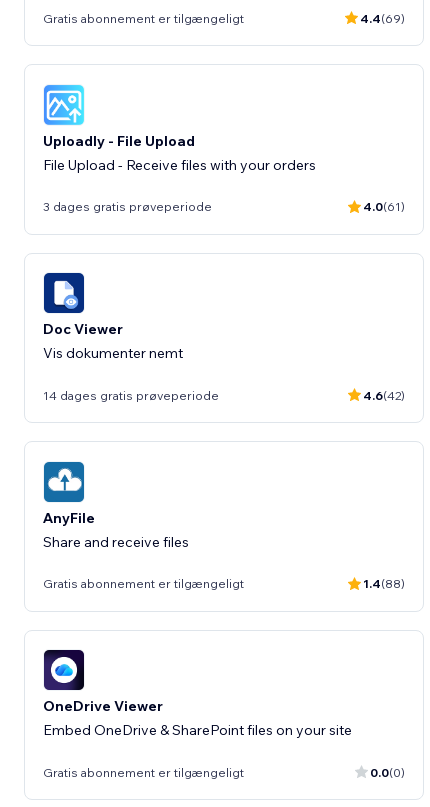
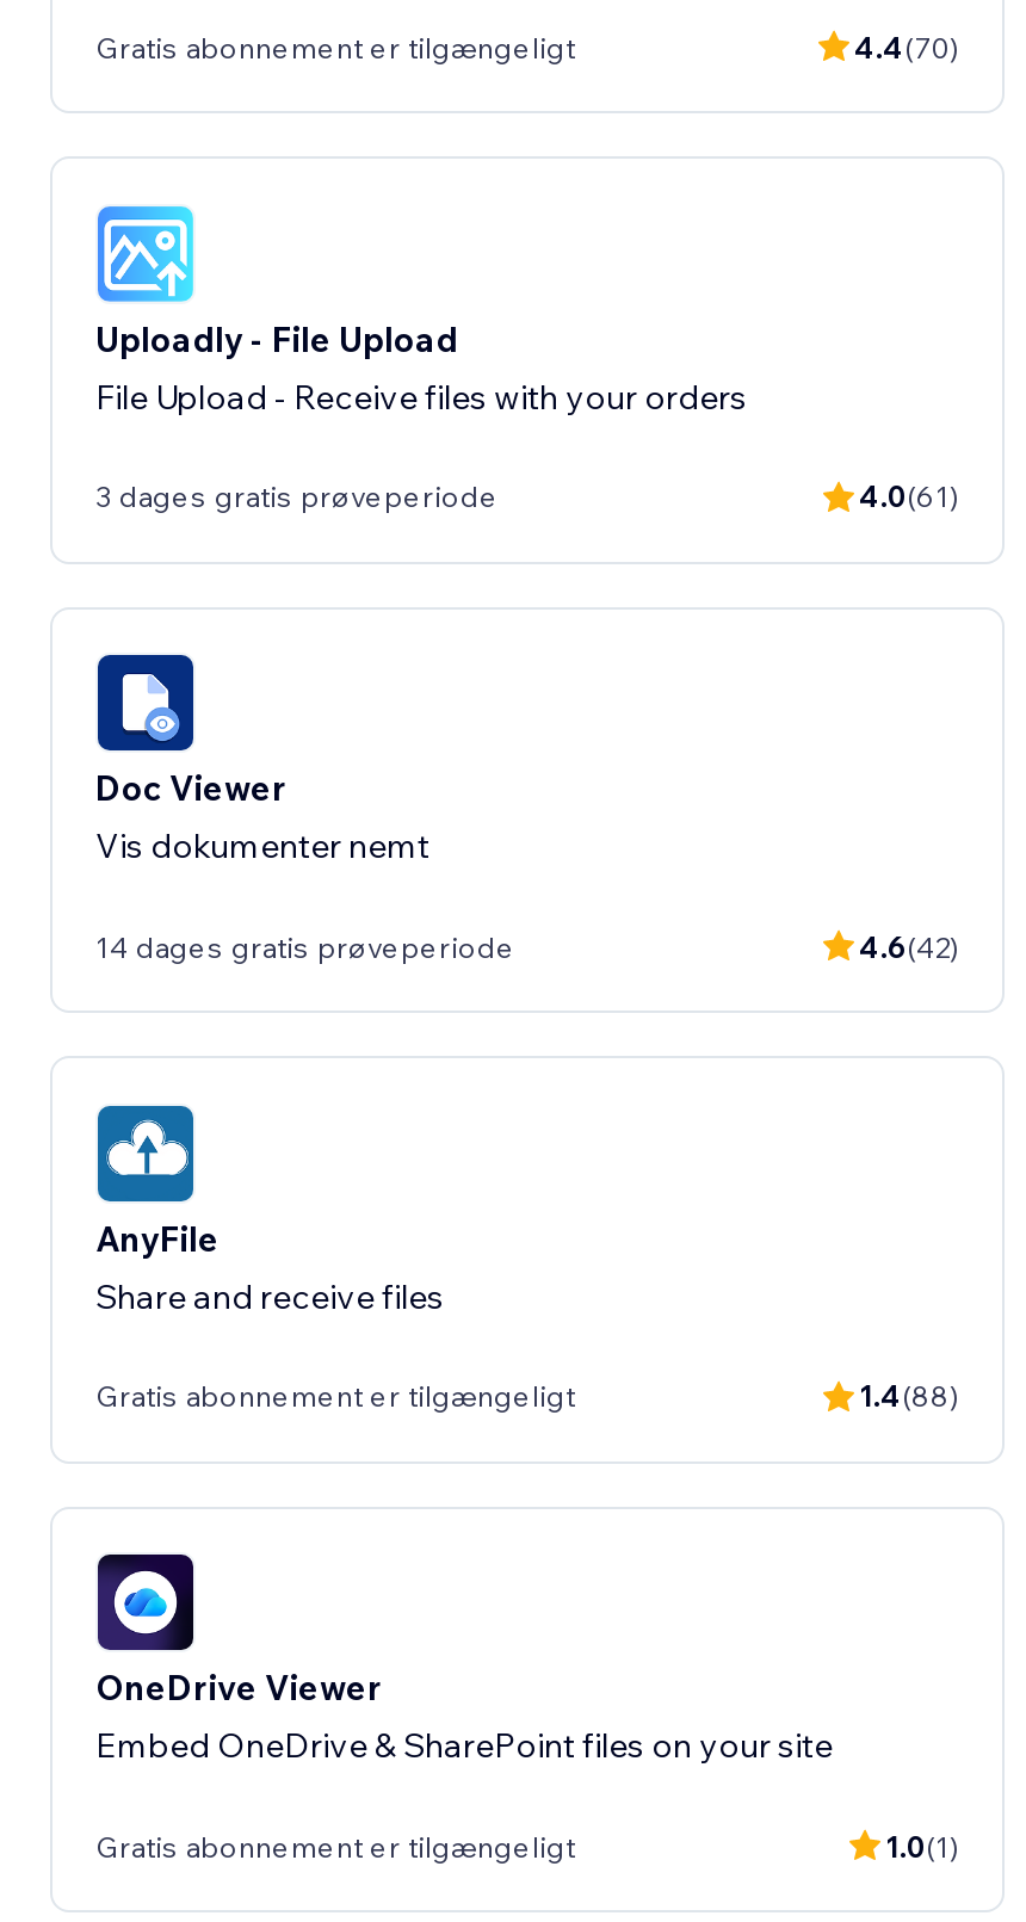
- 4.4(69)
+ 4.4(70)

- 0.0(0)
+ 1.0(1)
